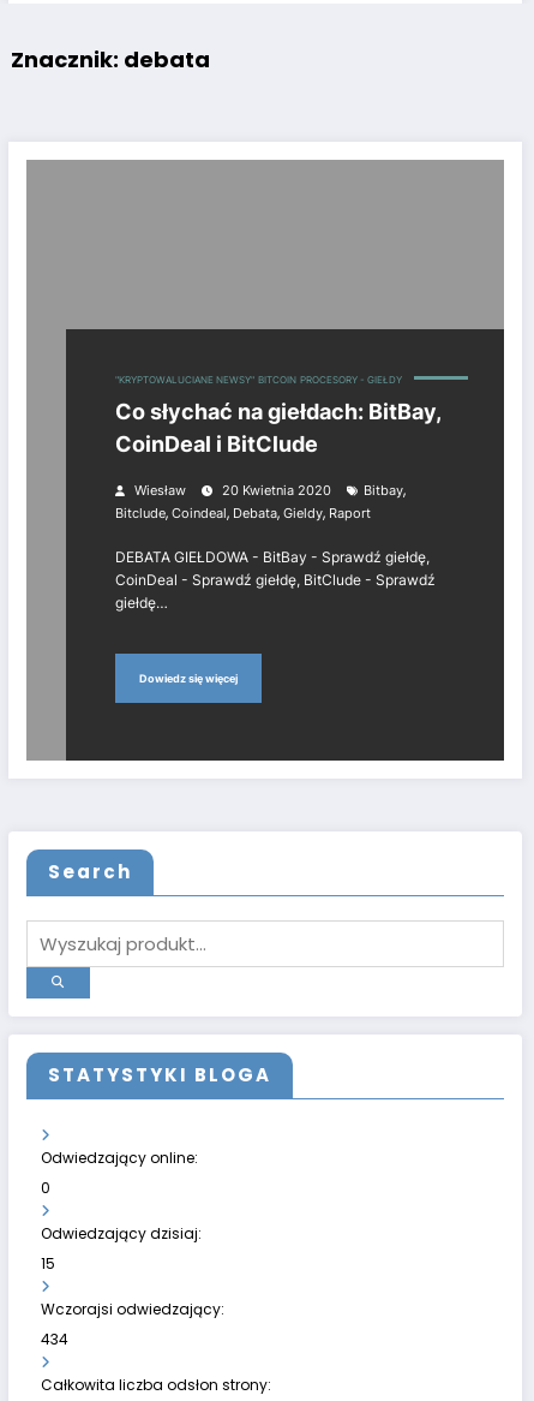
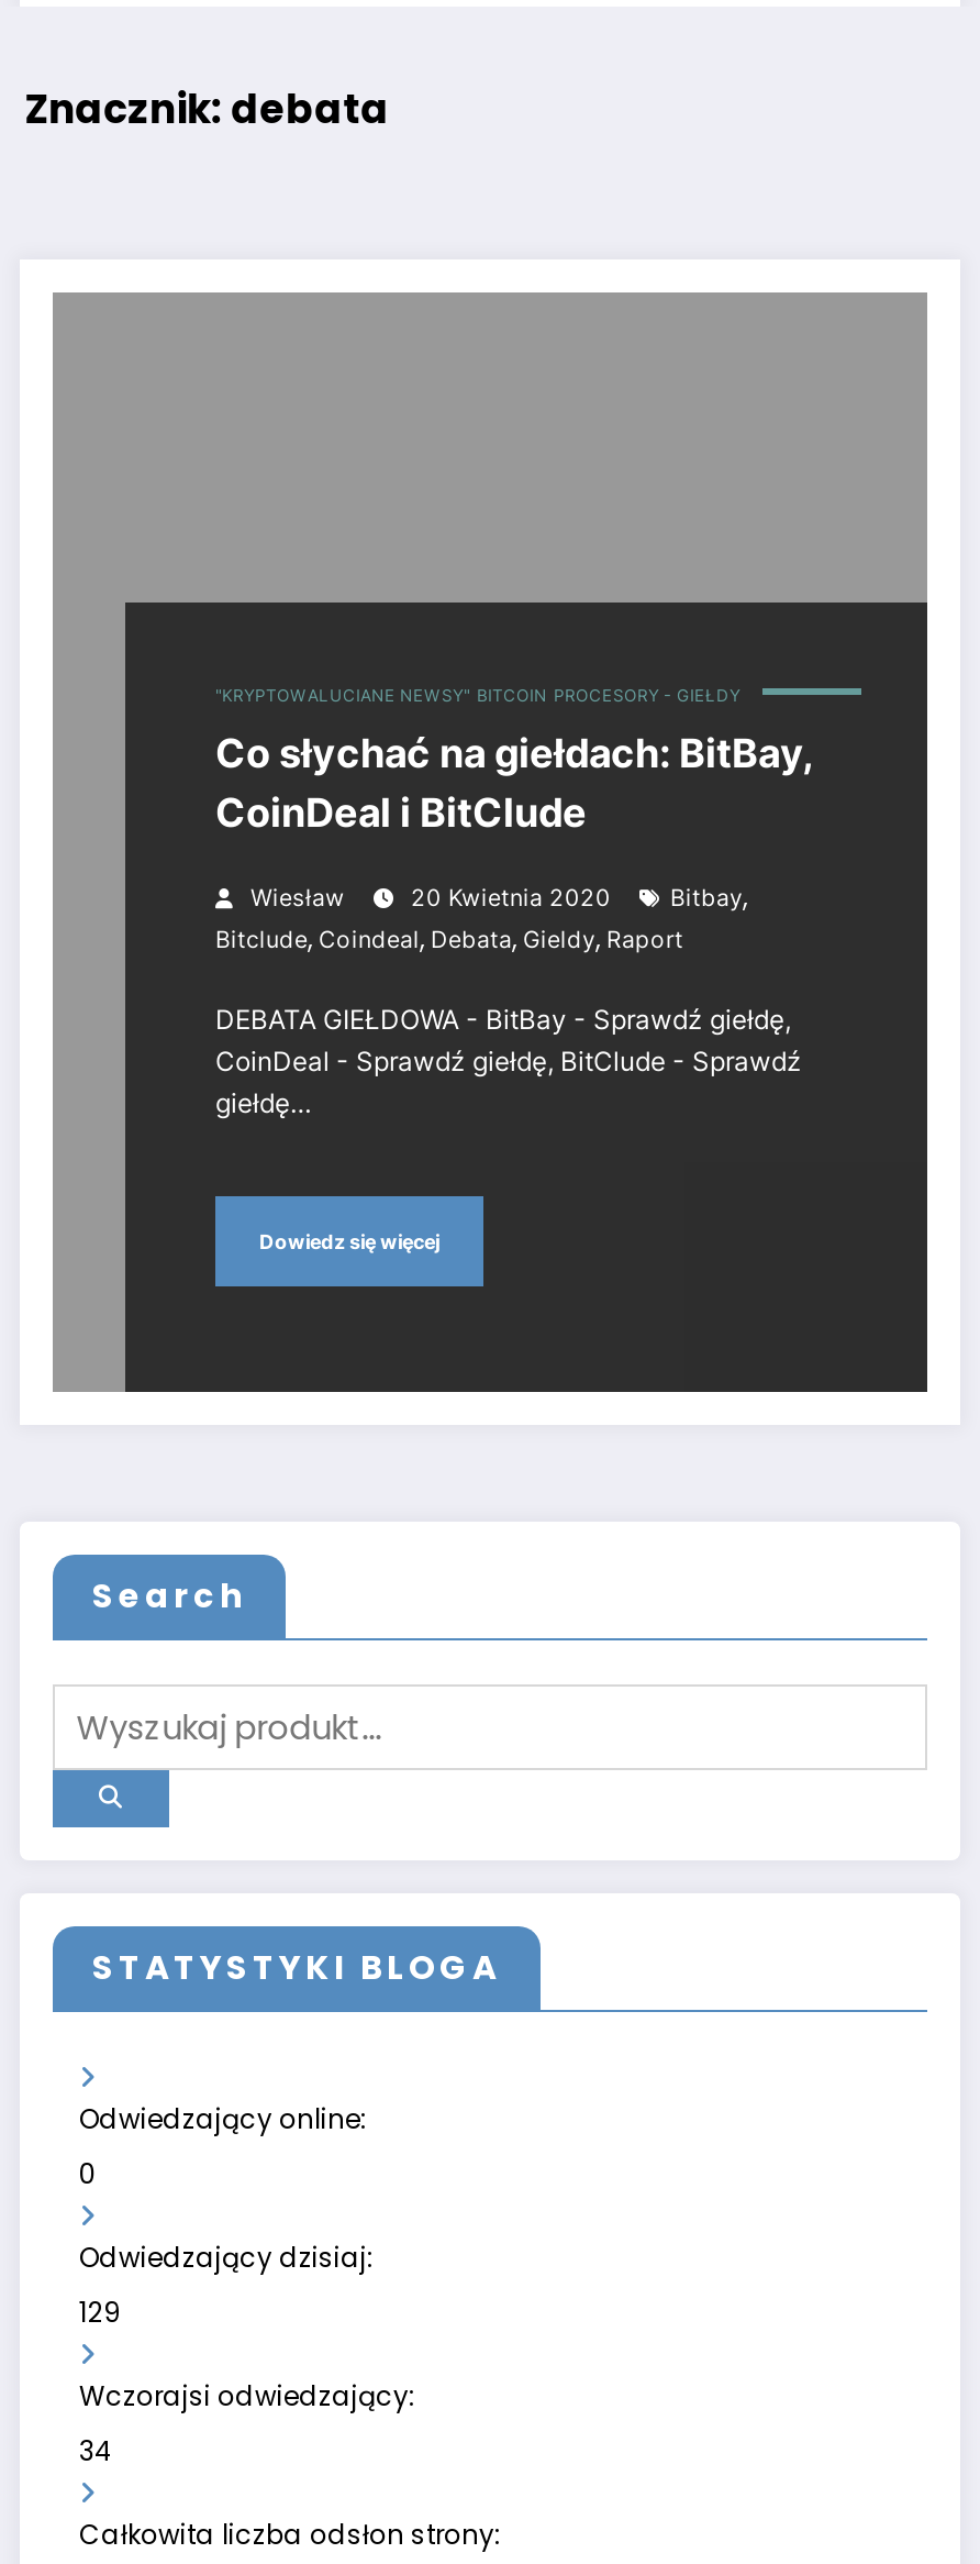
- 15
+ 129

- 434
+ 34
